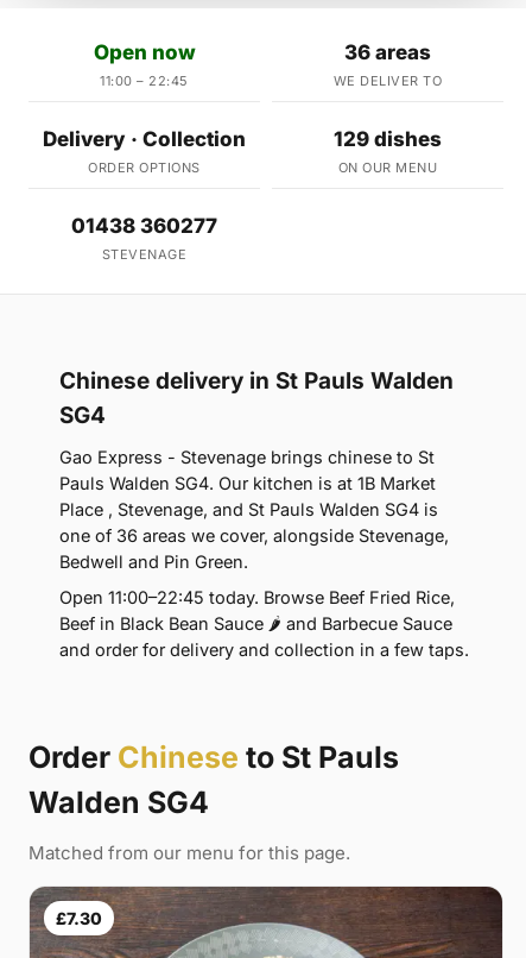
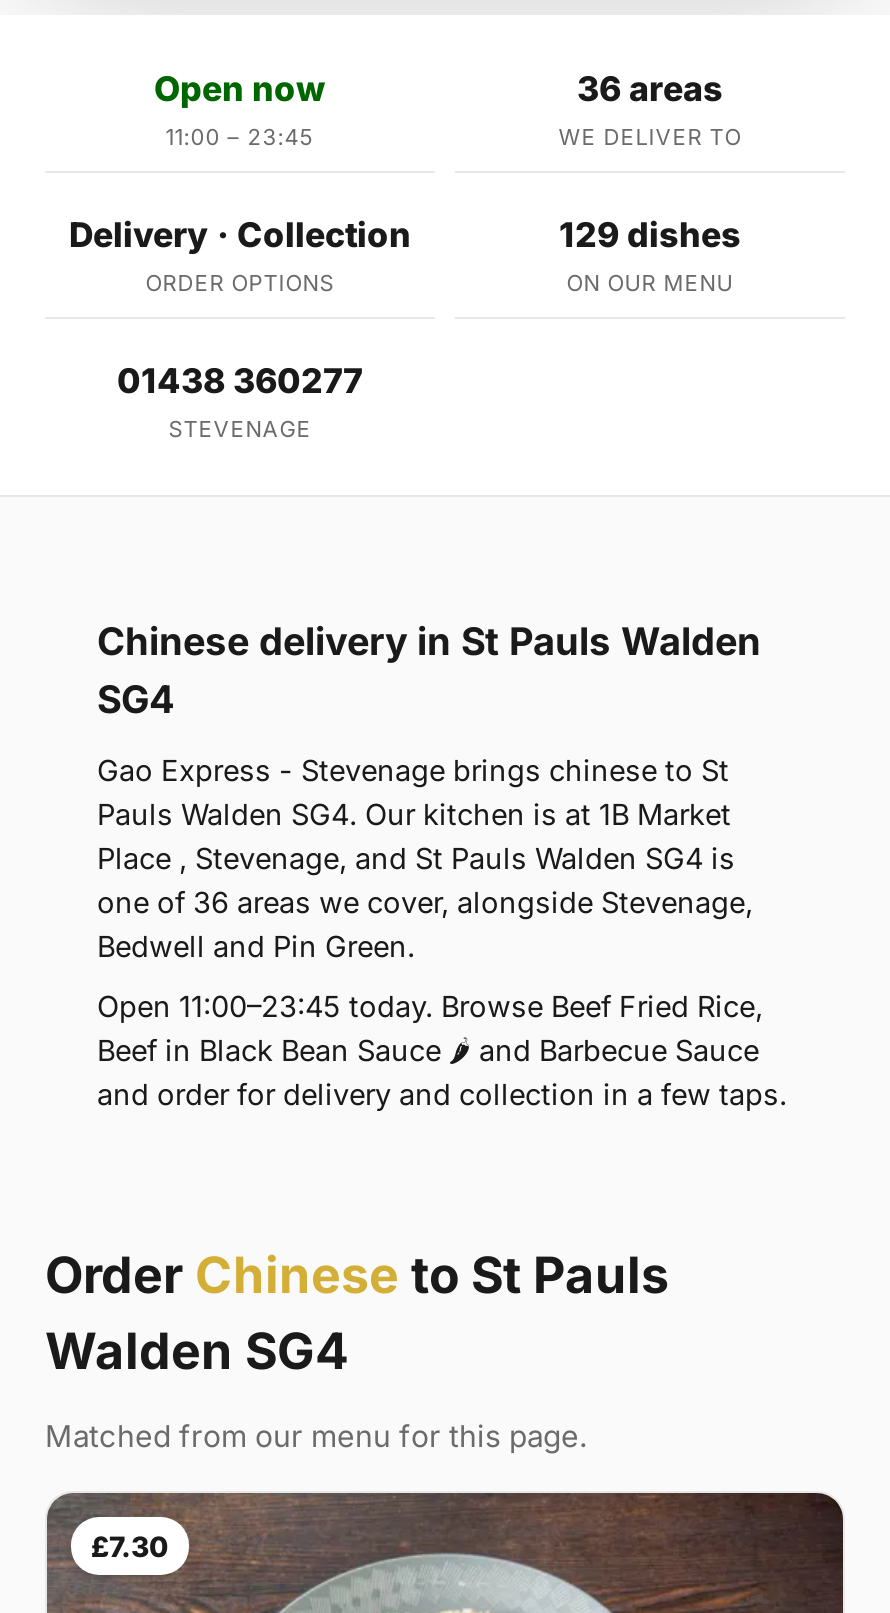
- 11:00 – 22:45
+ 11:00 – 23:45

- Open 11:00–22:45 today. Browse Beef Fried Rice,
+ Open 11:00–23:45 today. Browse Beef Fried Rice,
